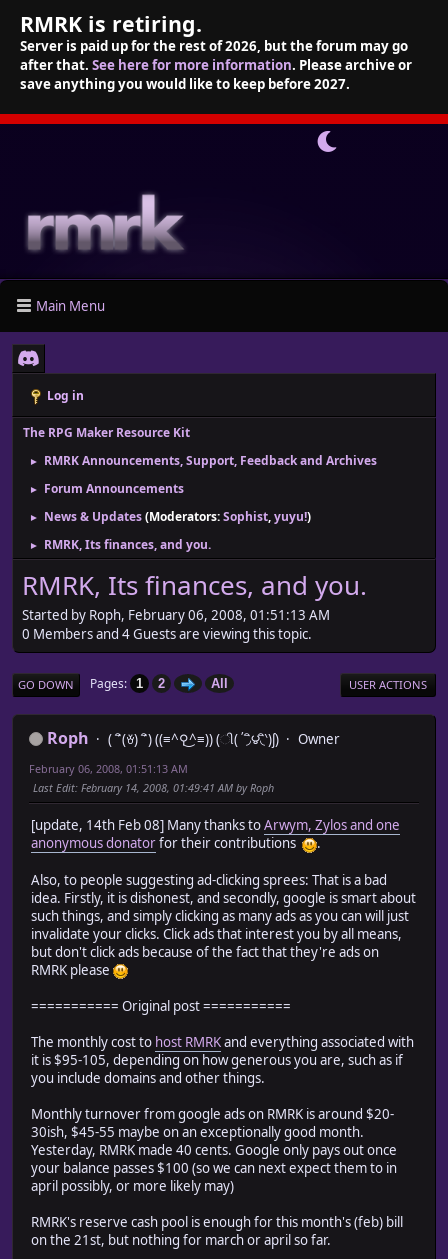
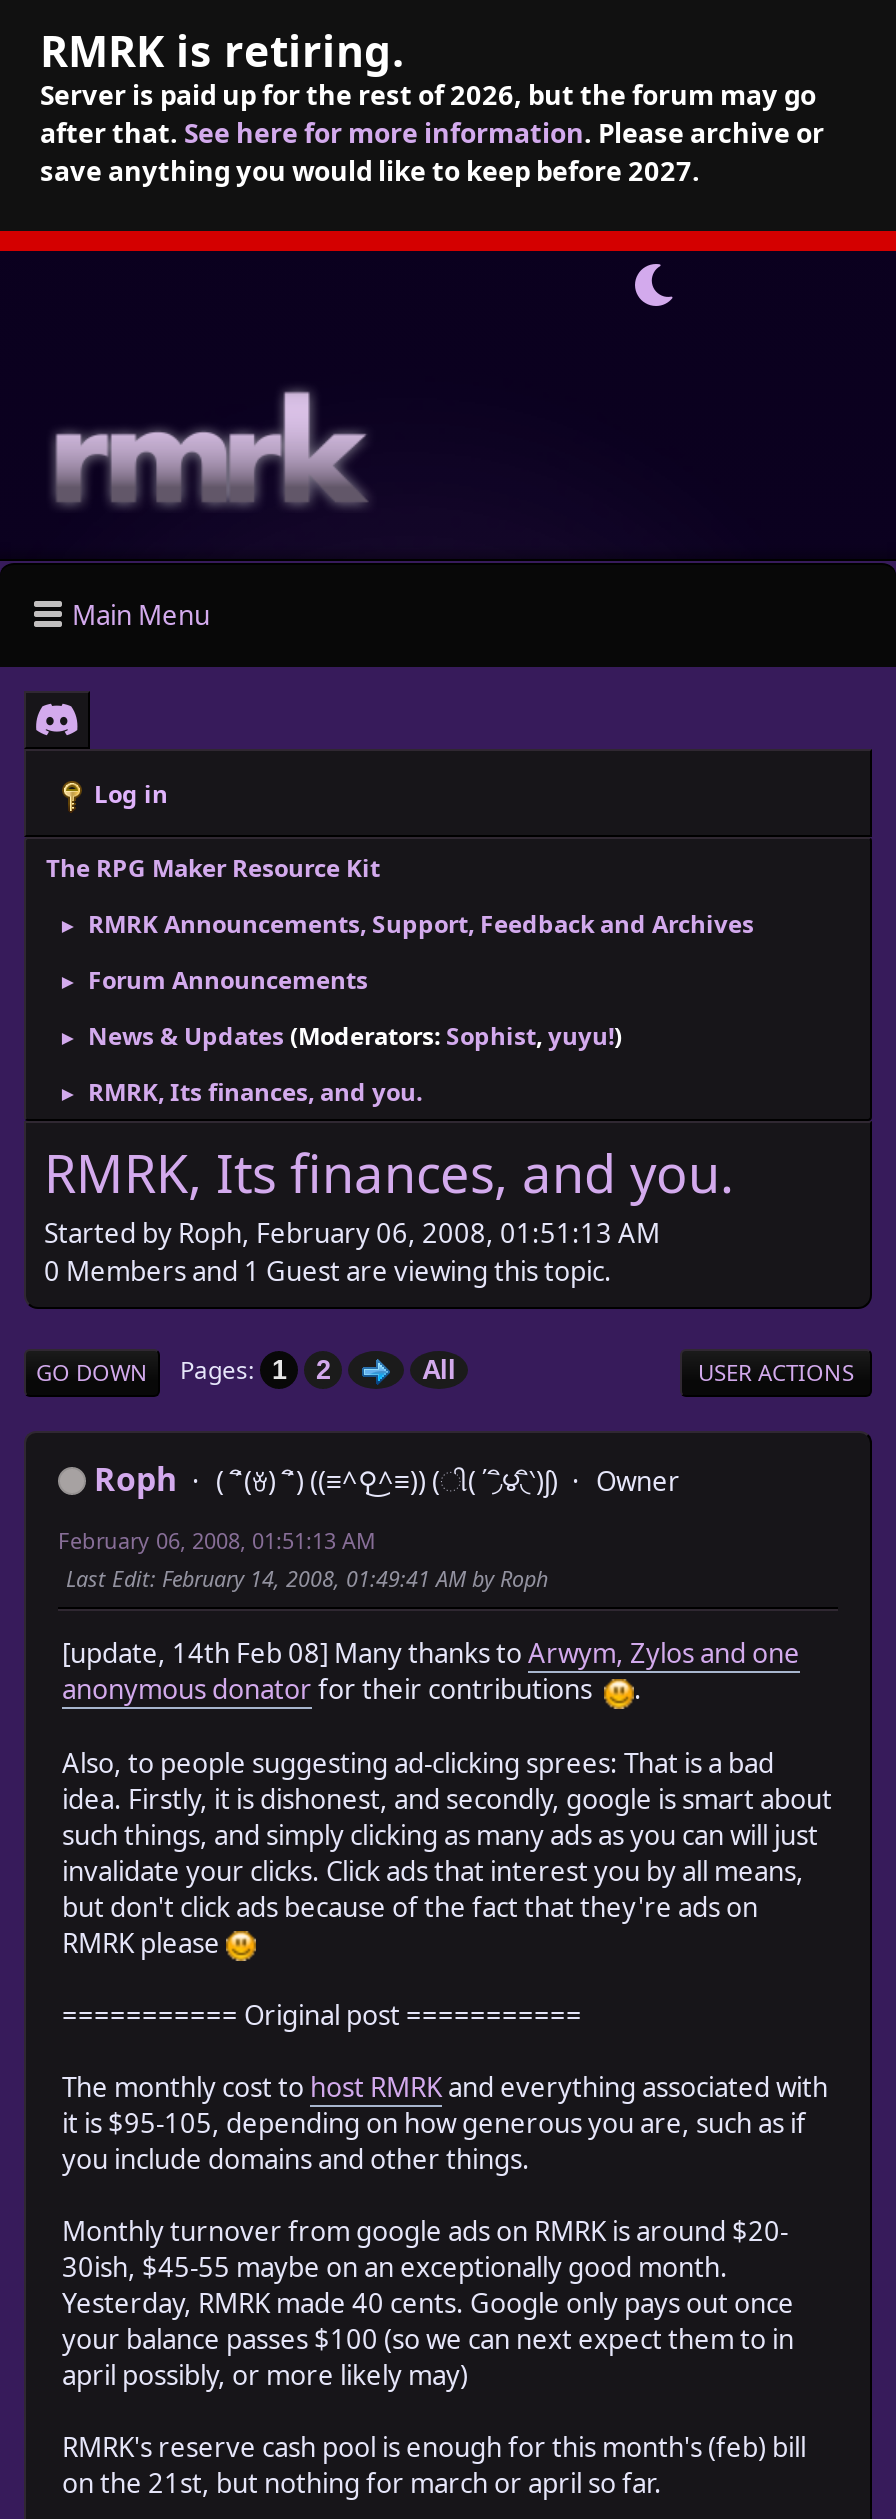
- 0 Members and 4 Guests are viewing this topic.
+ 0 Members and 1 Guest are viewing this topic.
